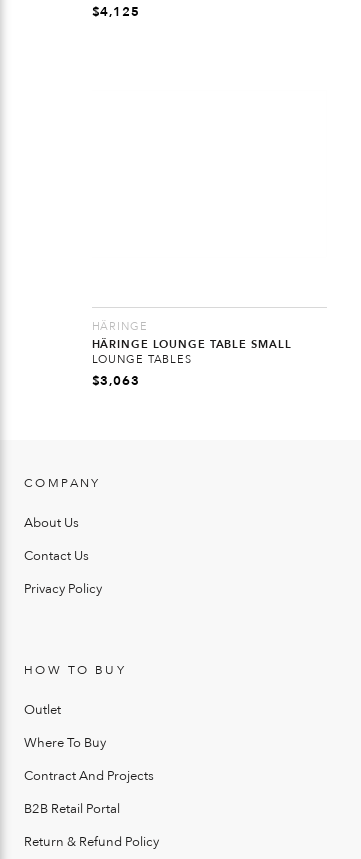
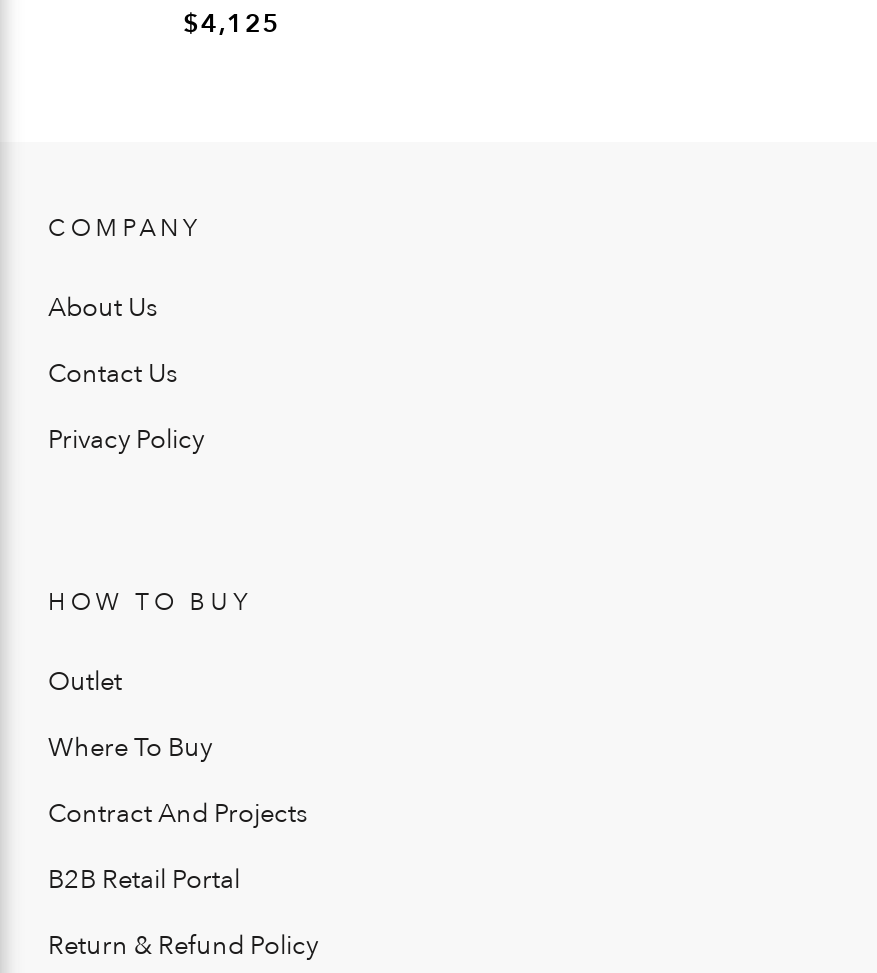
- HÄRINGE
- HÄRINGE LOUNGE TABLE SMALL
- LOUNGE TABLES
- $3,063
